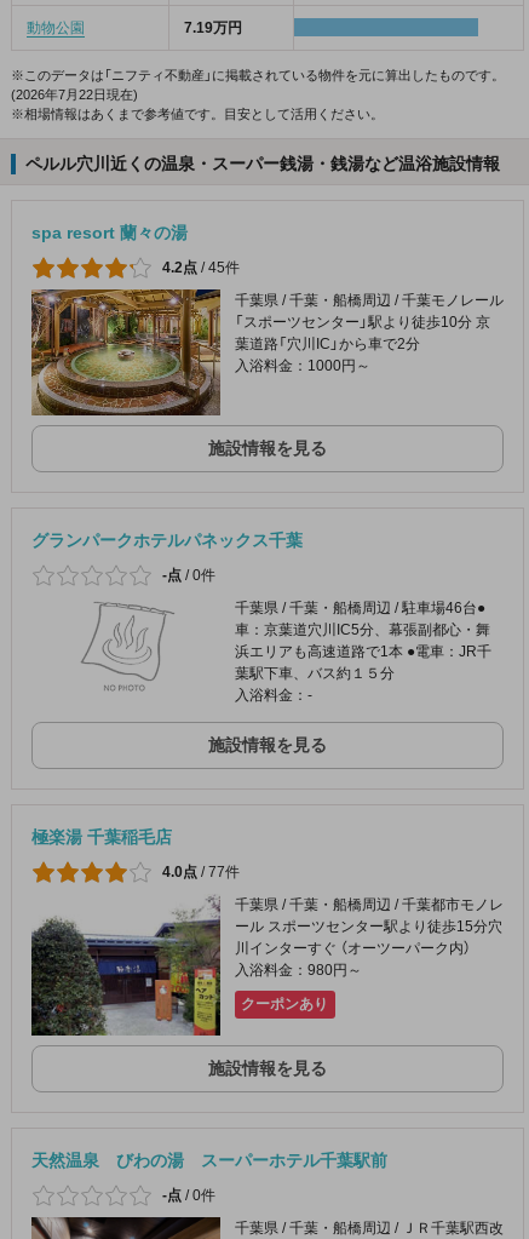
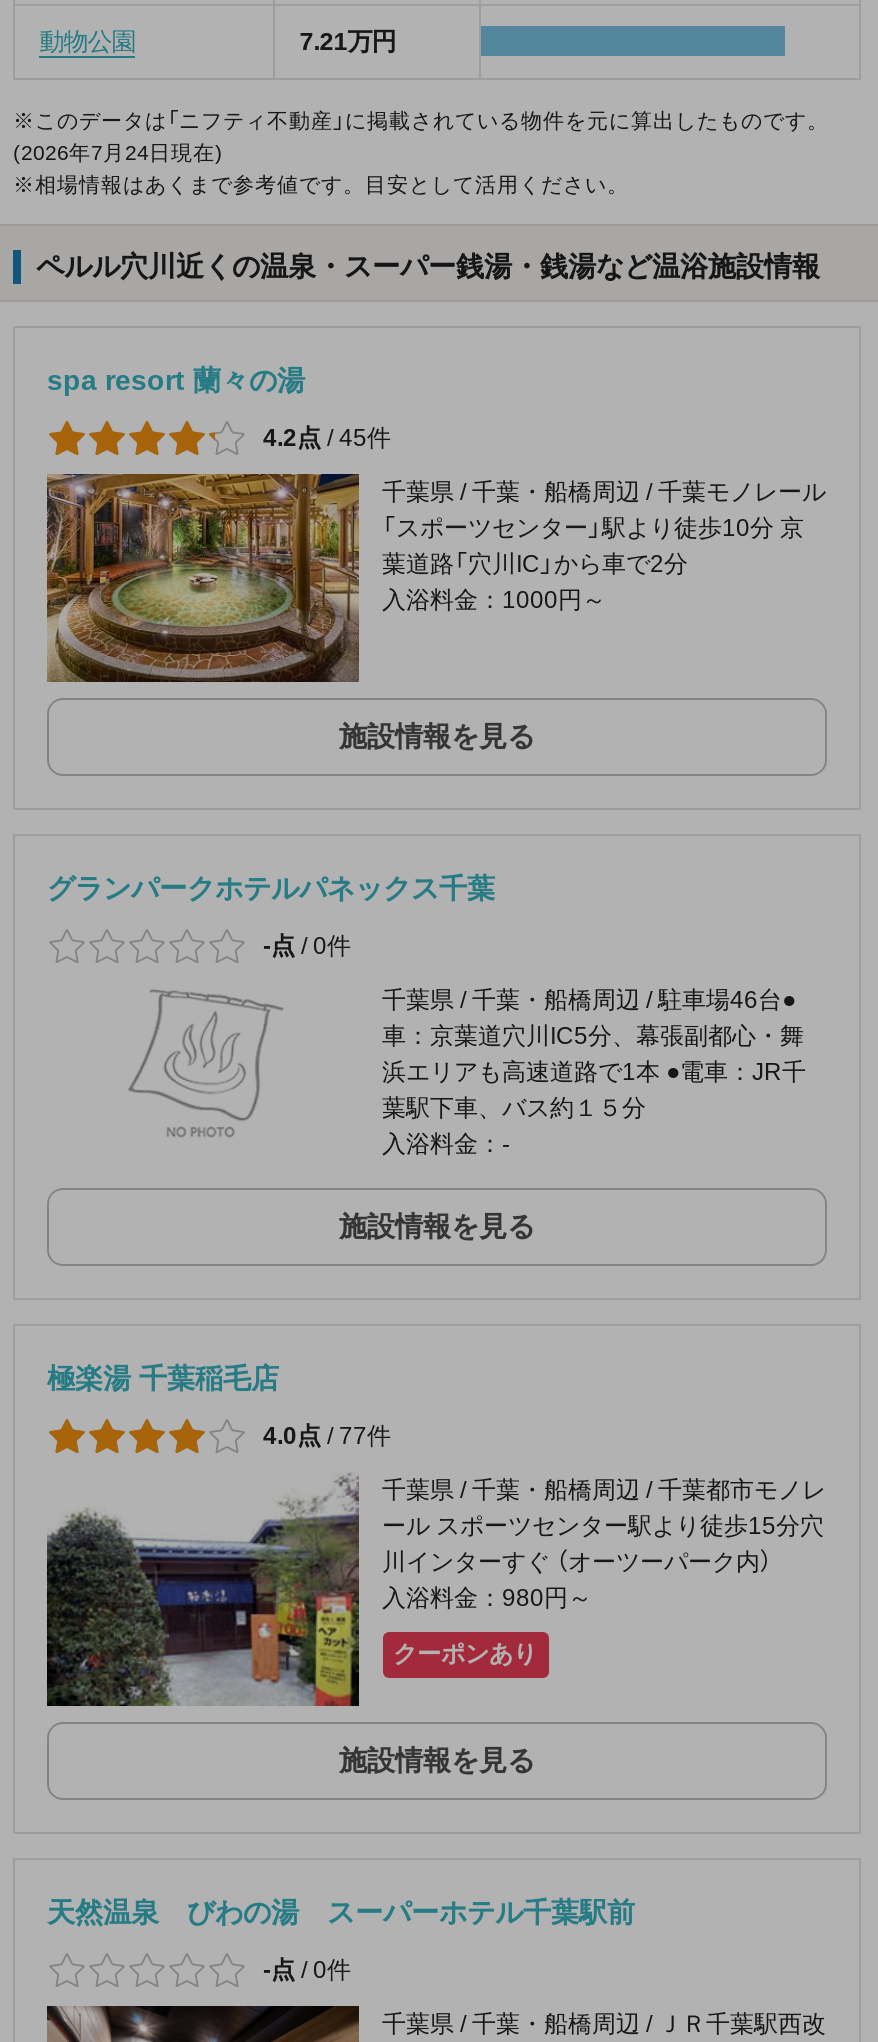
- 7.19万円
+ 7.21万円

- (2026年7月22日現在)
+ (2026年7月24日現在)
